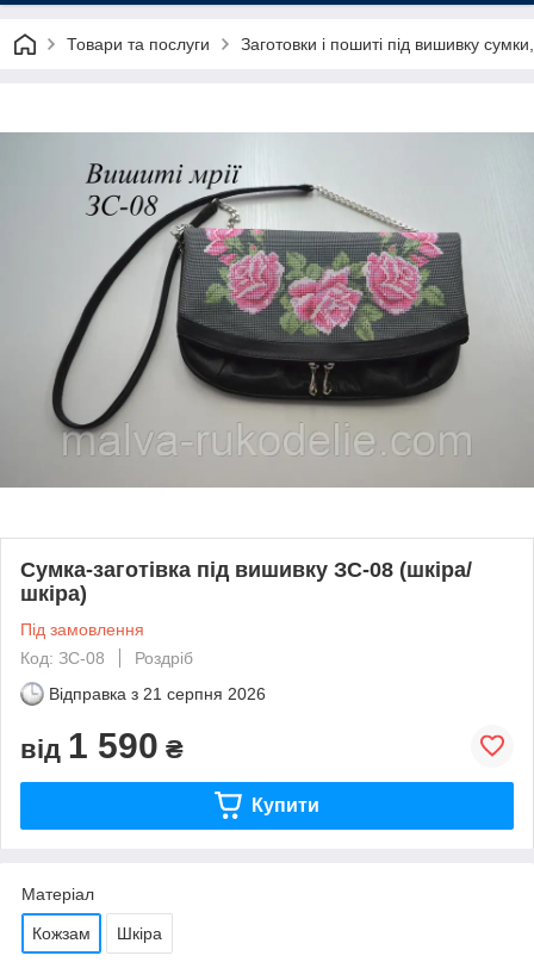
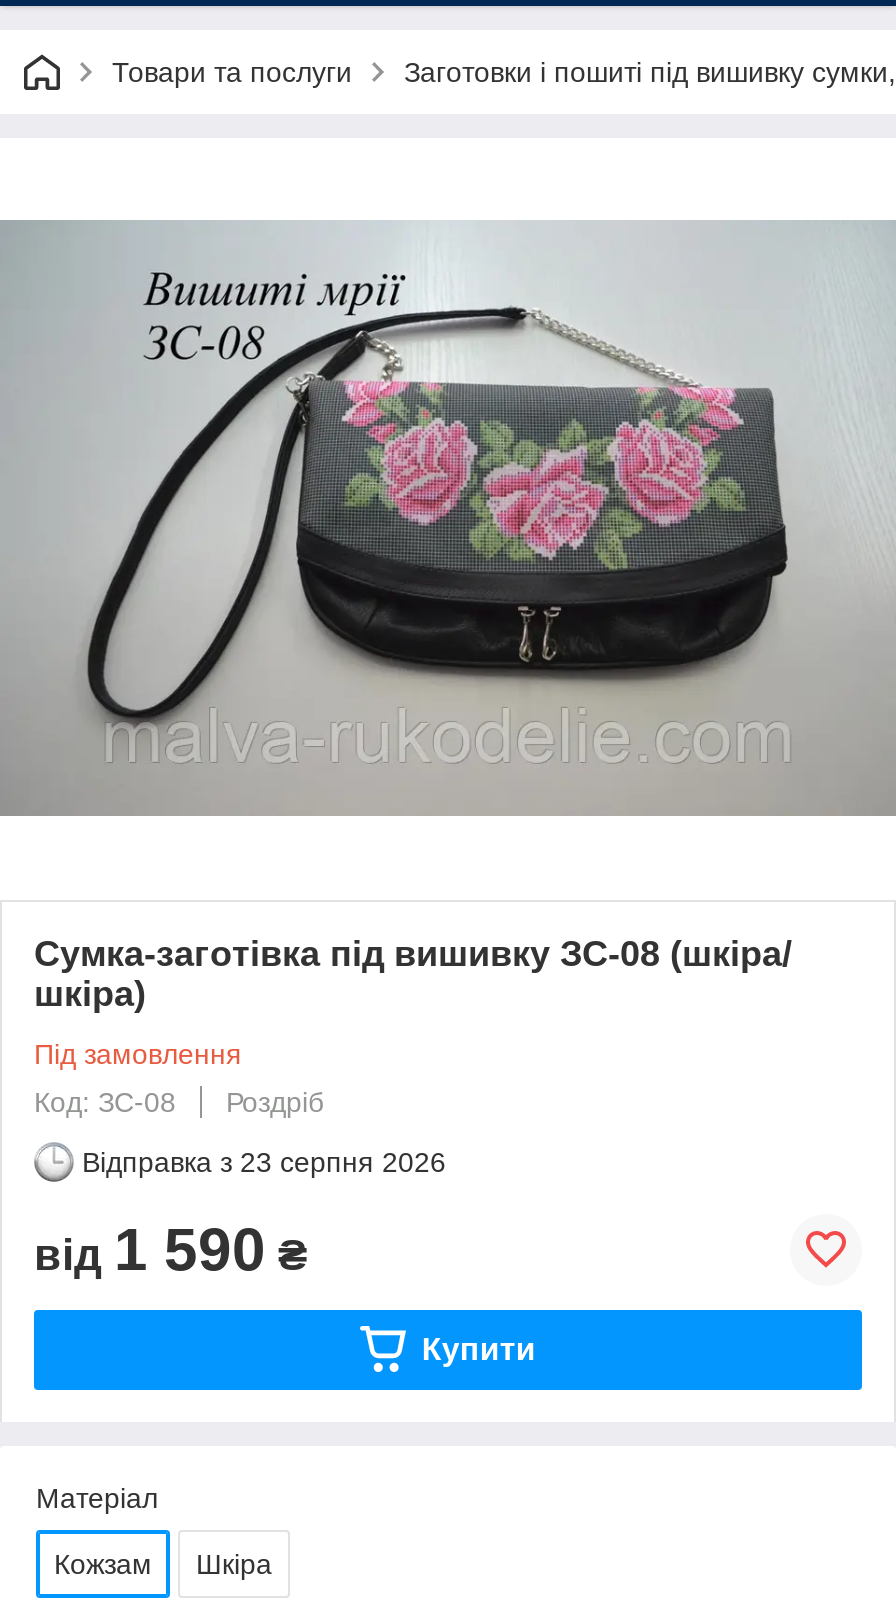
- Відправка з 21 серпня 2026
+ Відправка з 23 серпня 2026
